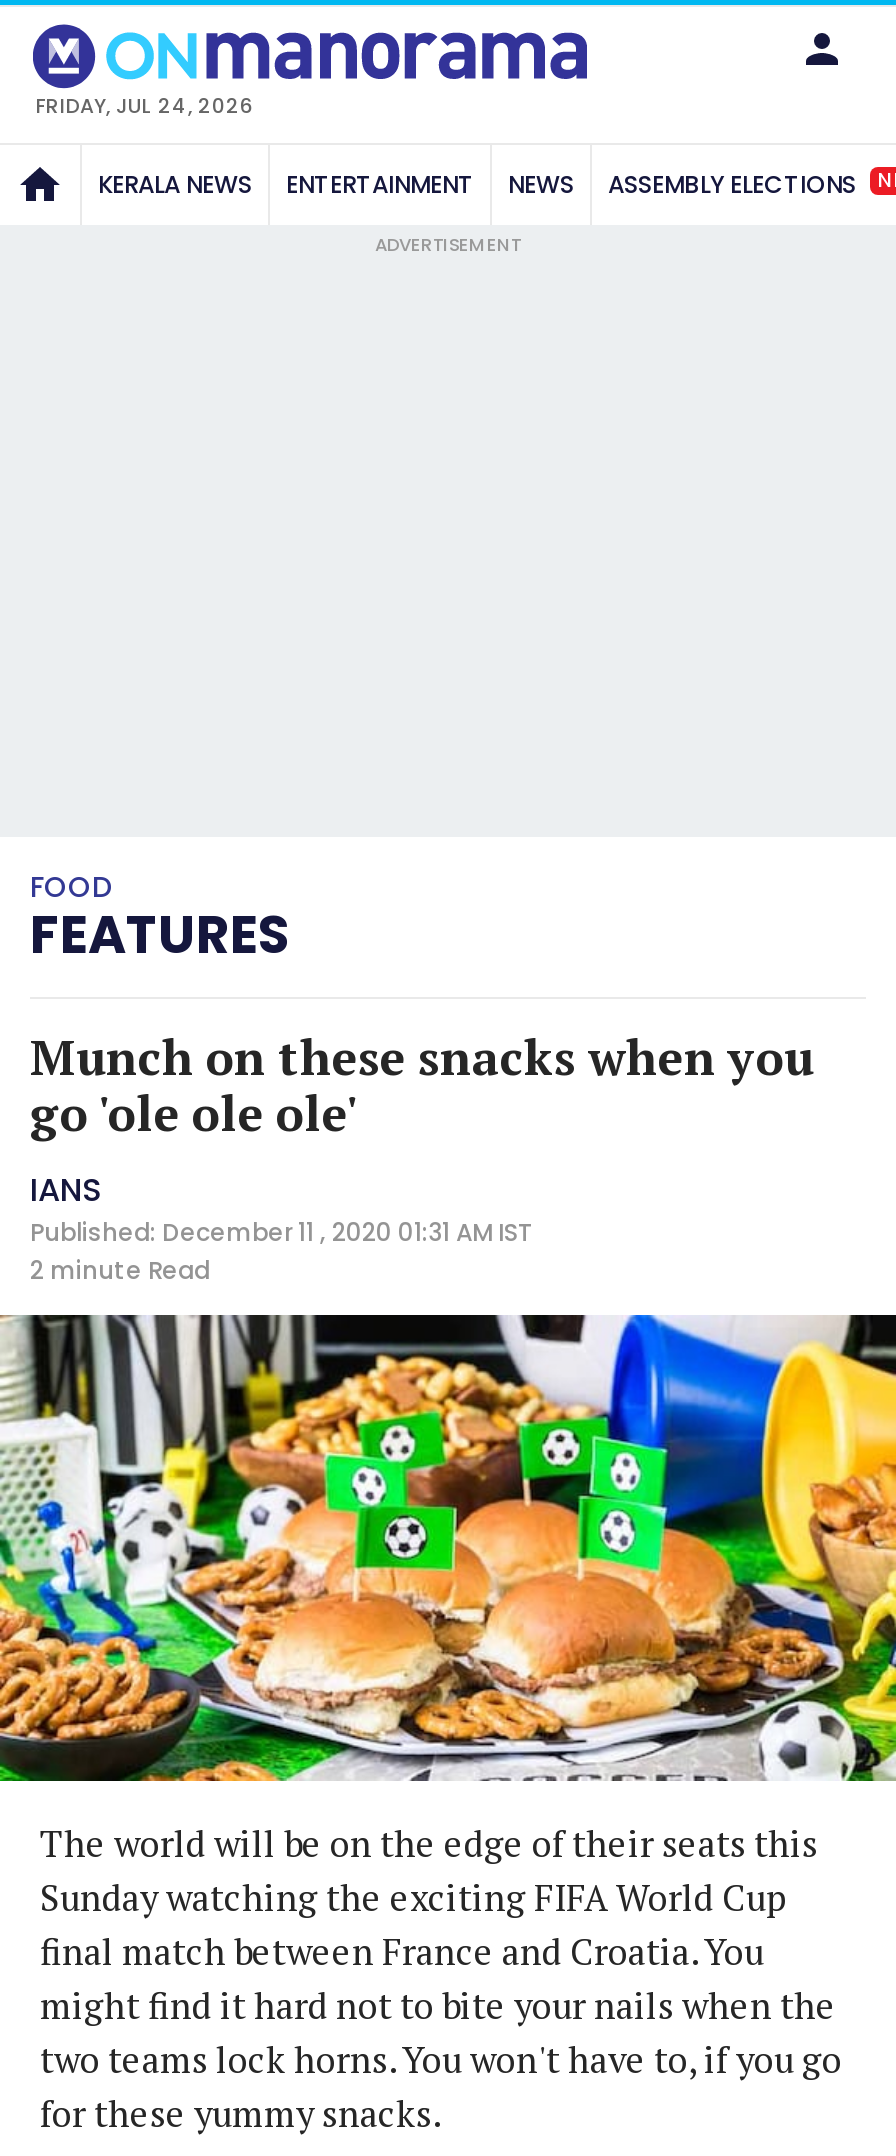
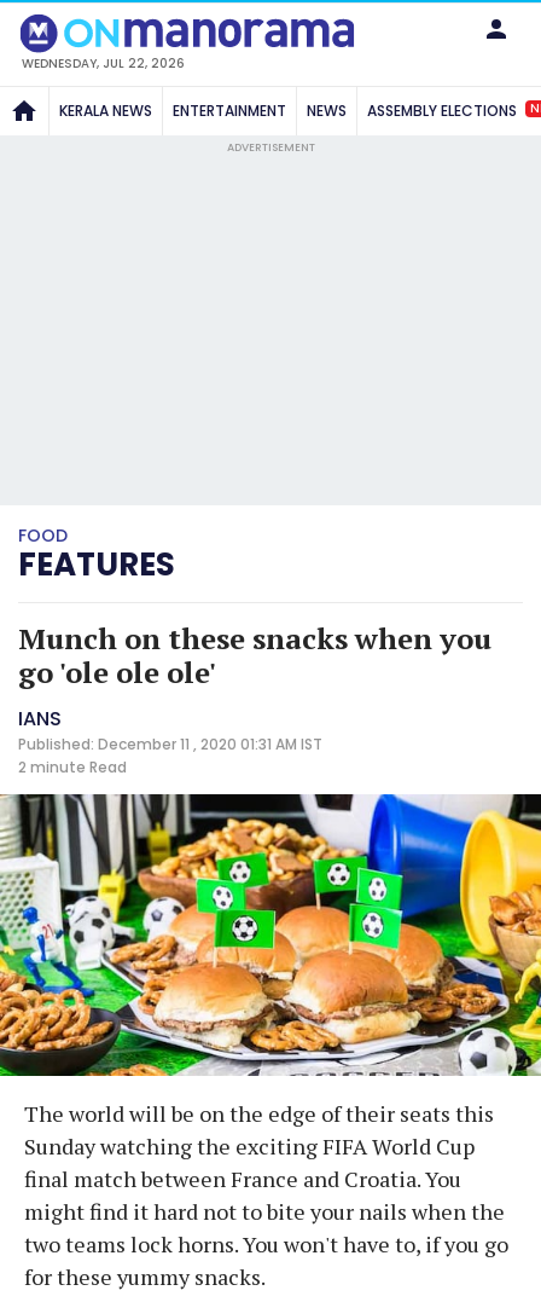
- FRIDAY, JUL 24, 2026
+ WEDNESDAY, JUL 22, 2026
